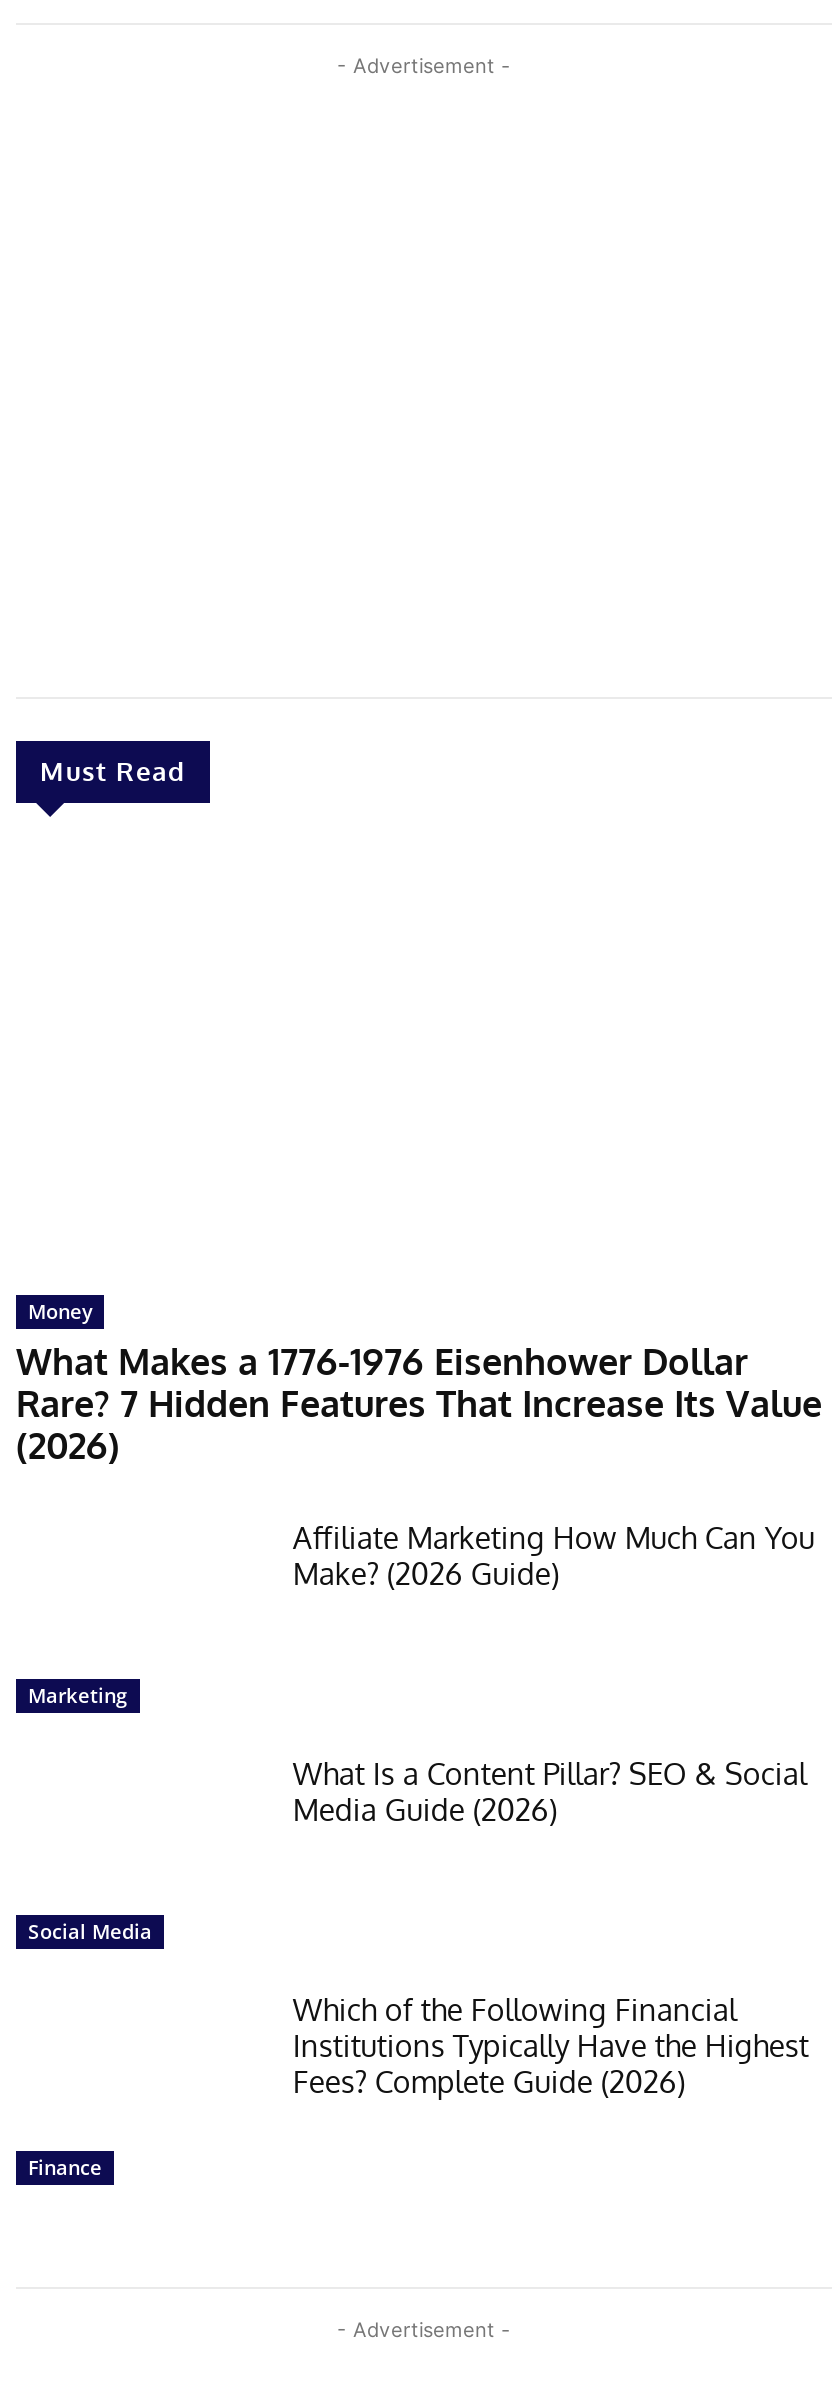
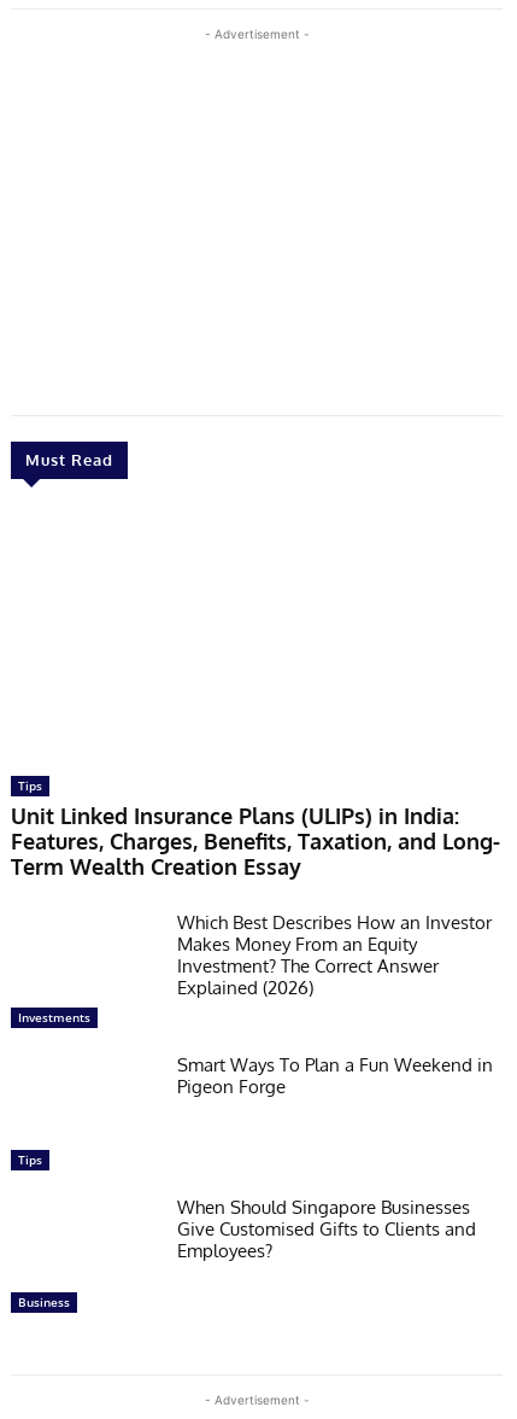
- Money
- What Makes a 1776-1976 Eisenhower Dollar
- Rare? 7 Hidden Features That Increase Its Value
- (2026)
+ Tips
+ Unit Linked Insurance Plans (ULIPs) in India:
+ Features, Charges, Benefits, Taxation, and Long-
+ Term Wealth Creation Essay

- Affiliate Marketing How Much Can You
- Make? (2026 Guide)
+ Which Best Describes How an Investor
+ Makes Money From an Equity
+ Investment? The Correct Answer
+ Explained (2026)

- Marketing
+ Investments

- What Is a Content Pillar? SEO & Social
- Media Guide (2026)
+ Smart Ways To Plan a Fun Weekend in
+ Pigeon Forge

- Social Media
+ Tips

- Which of the Following Financial
- Institutions Typically Have the Highest
- Fees? Complete Guide (2026)
+ When Should Singapore Businesses
+ Give Customised Gifts to Clients and
+ Employees?

- Finance
+ Business
